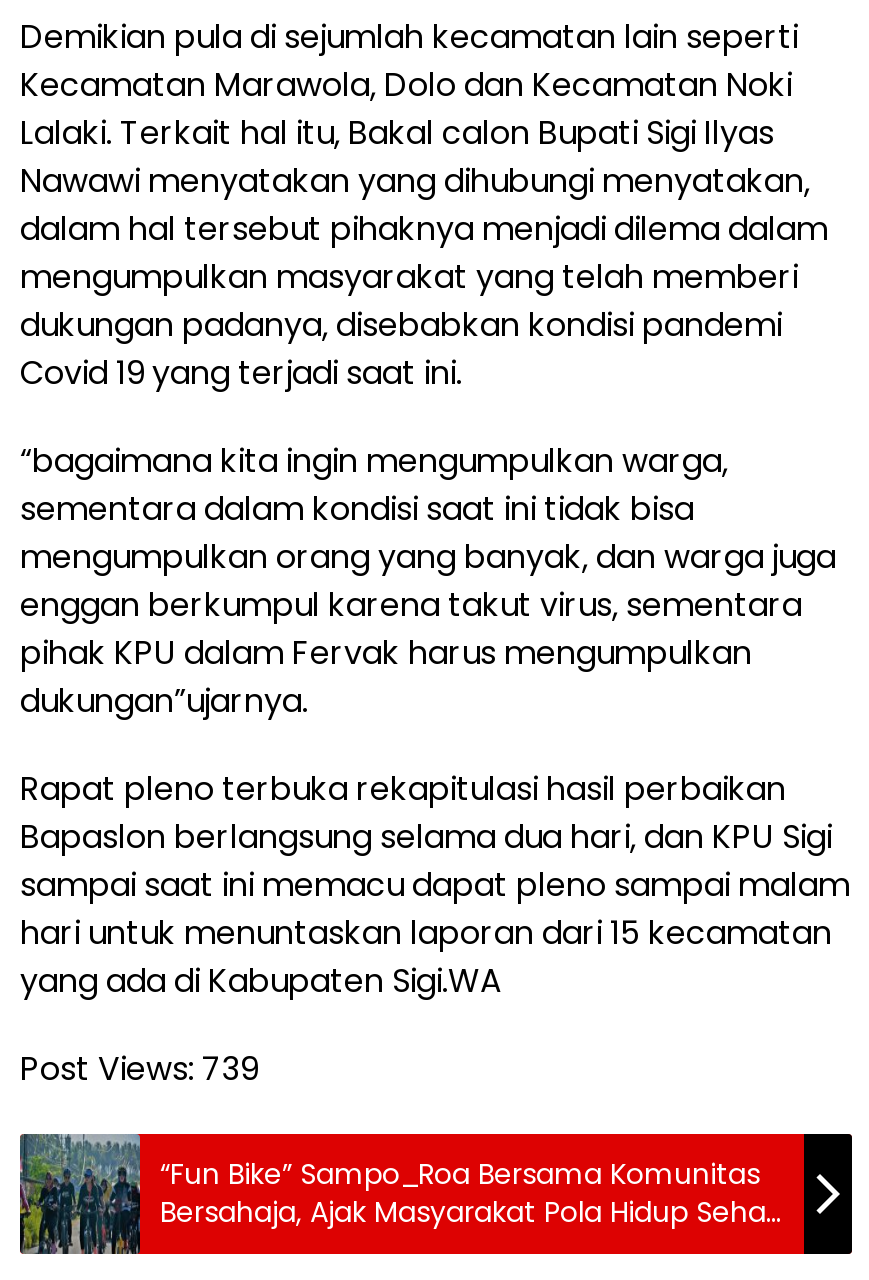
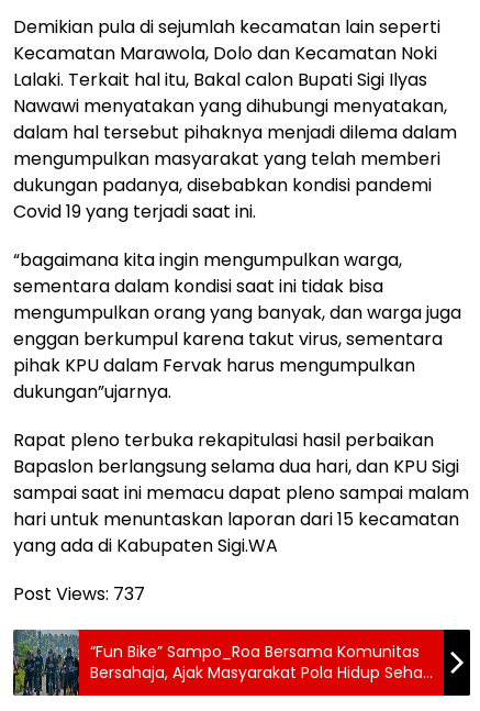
- Post Views: 739
+ Post Views: 737
